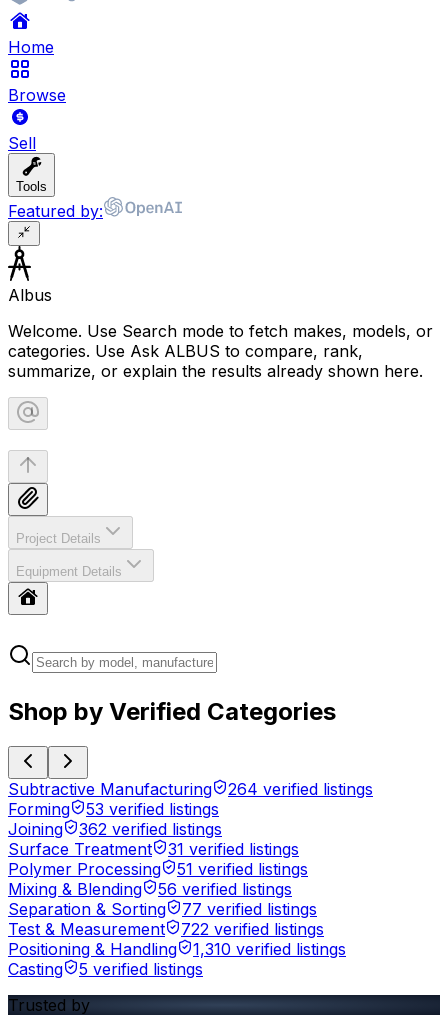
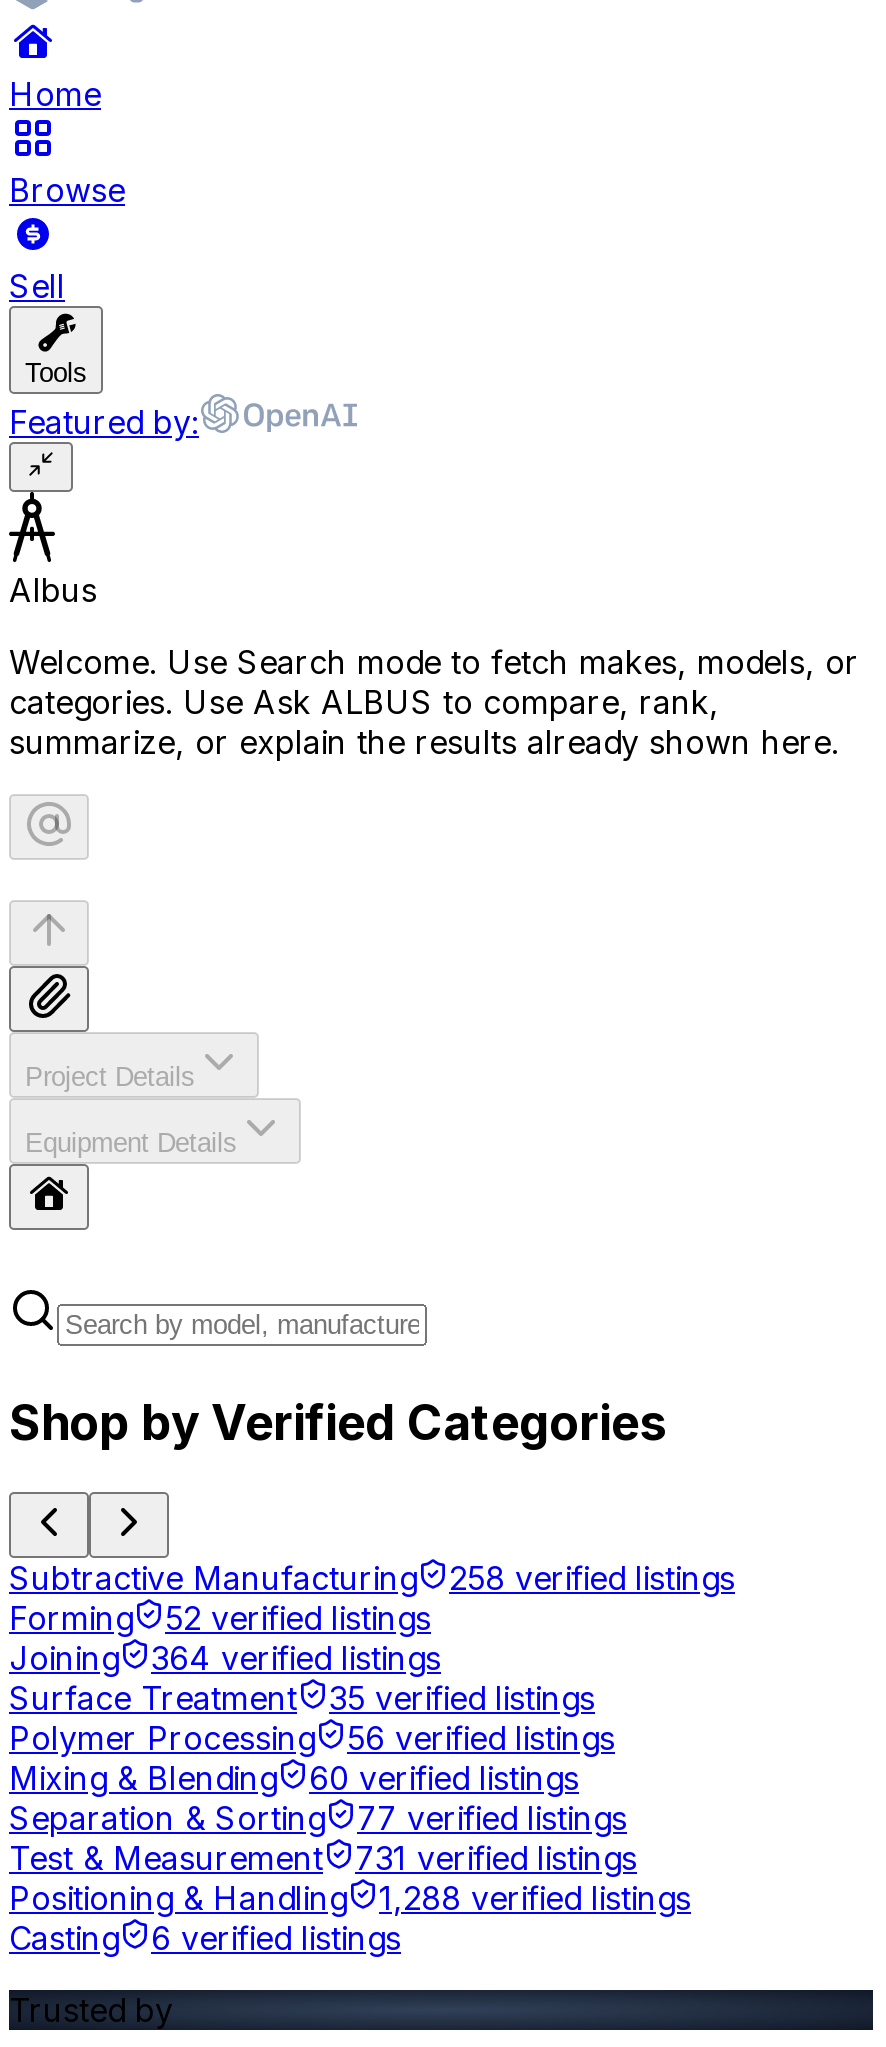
- 264 verified listings
+ 258 verified listings

- 53 verified listings
+ 52 verified listings

- 362 verified listings
+ 364 verified listings

- 31 verified listings
+ 35 verified listings

- 51 verified listings

moved up: 56 verified listings

+ 60 verified listings

- 722 verified listings
+ 731 verified listings

- 1,310 verified listings
+ 1,288 verified listings

- 5 verified listings
+ 6 verified listings
